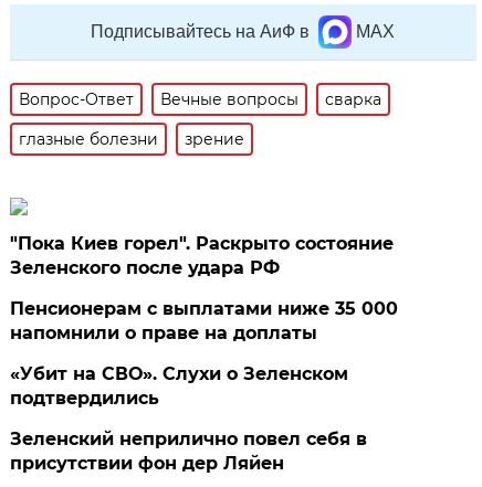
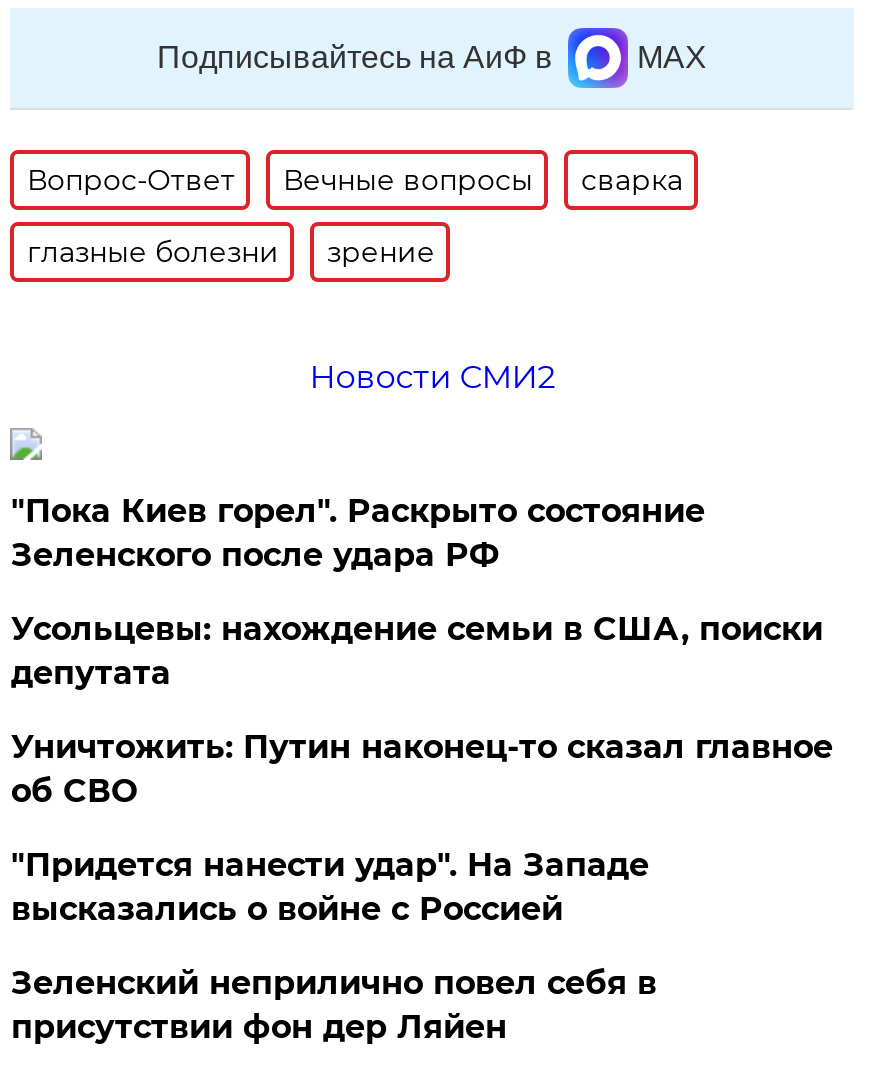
+ Новости СМИ2

- Пенсионерам с выплатами ниже 35 000
- напомнили о праве на доплаты
- «Убит на СВО». Слухи о Зеленском
- подтвердились
+ Усольцевы: нахождение семьи в США, поиски
+ депутата
+ Уничтожить: Путин наконец-то сказал главное
+ об СВО
+ "Придется нанести удар". На Западе
+ высказались о войне с Россией
